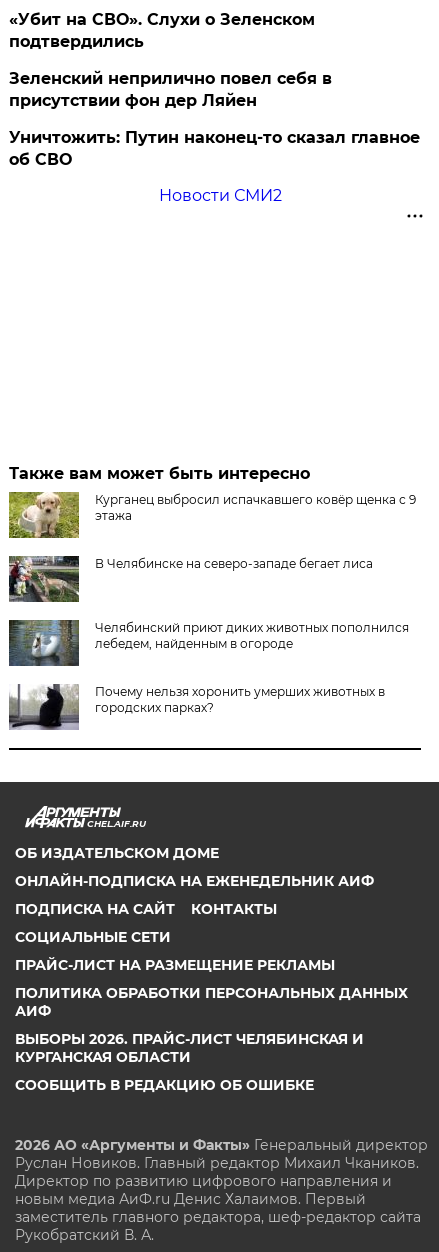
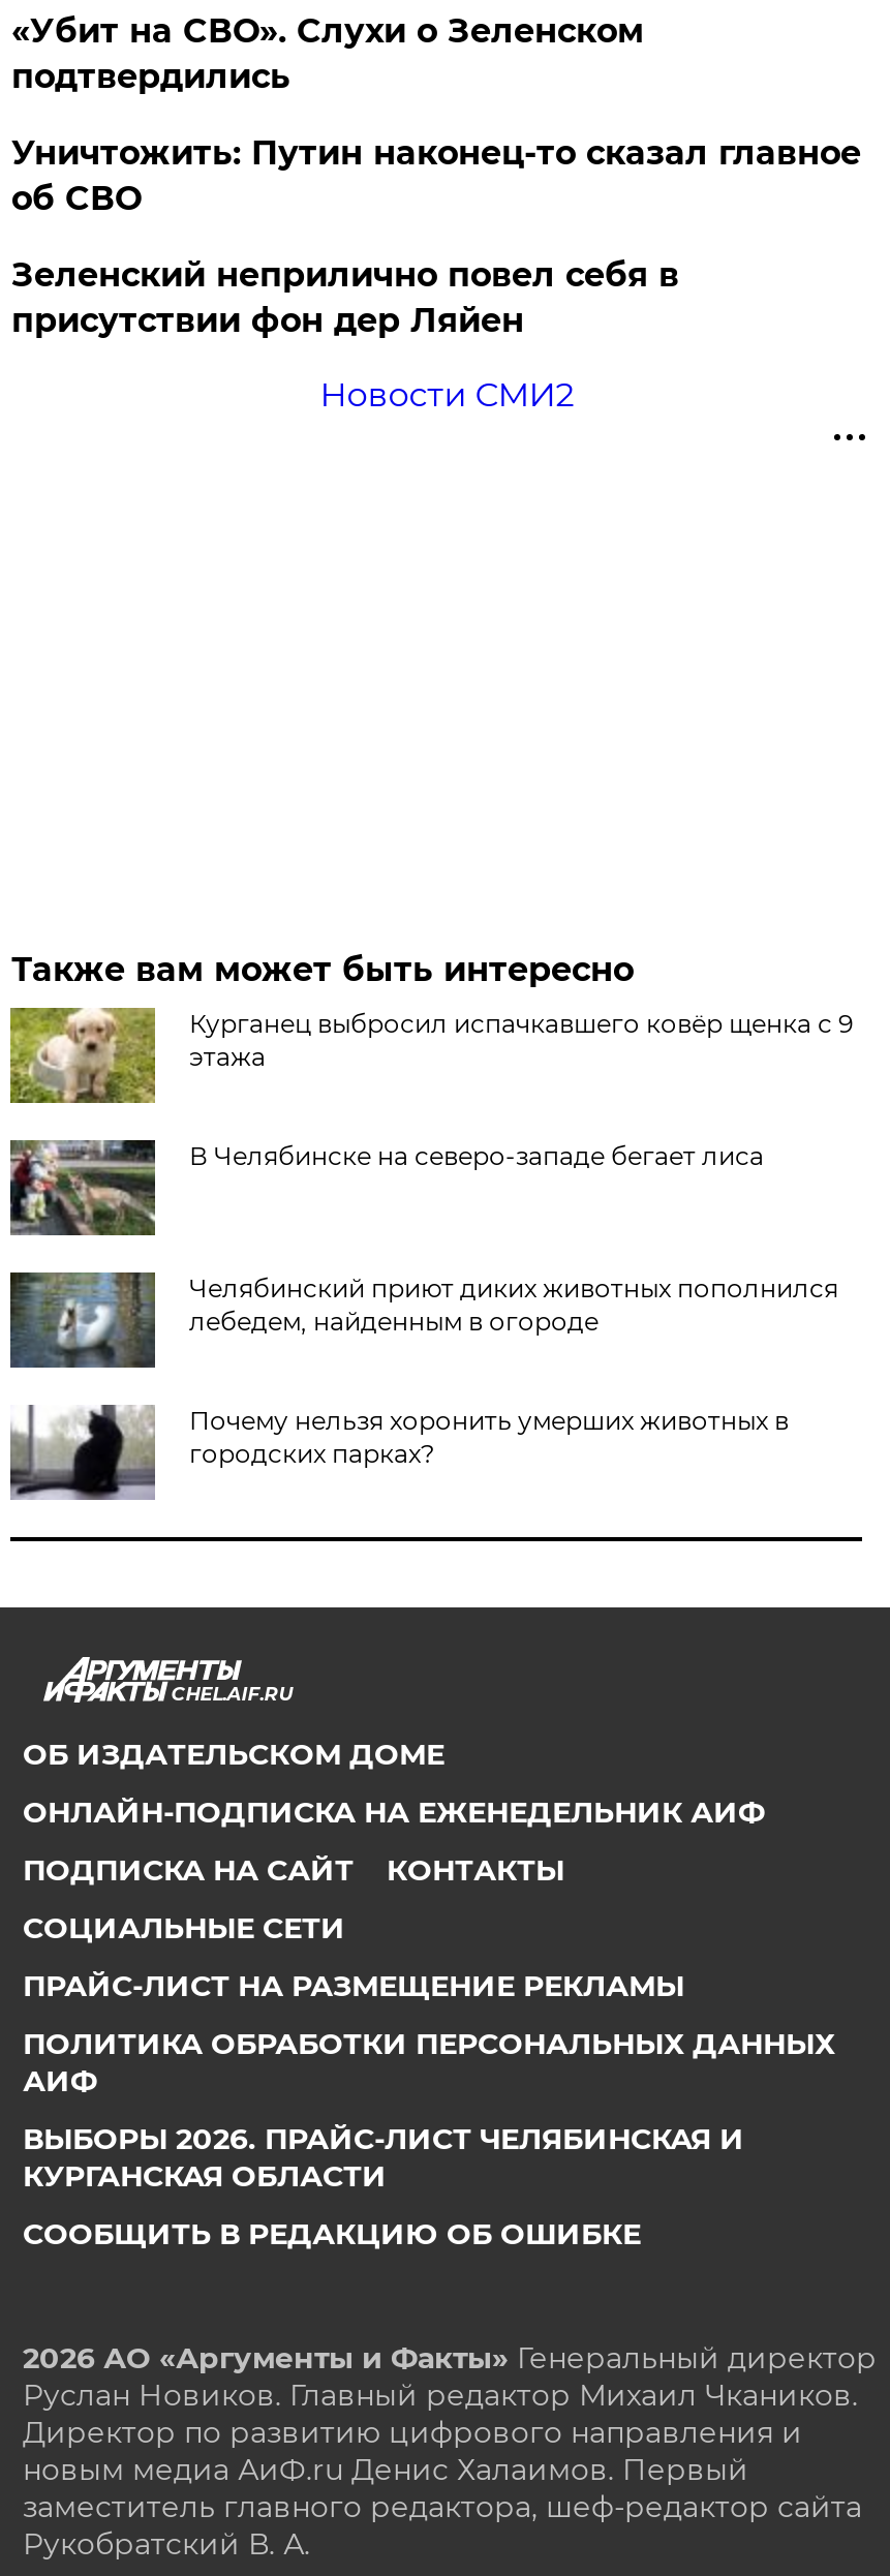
moved down: Зеленский неприлично повел cебя в | присутствии фон дер Ляйен

moved up: Уничтожить: Путин наконец-то сказал главное | об СВО
